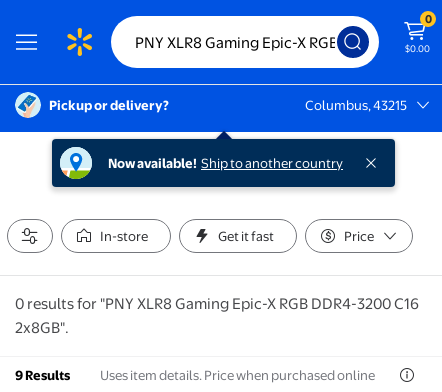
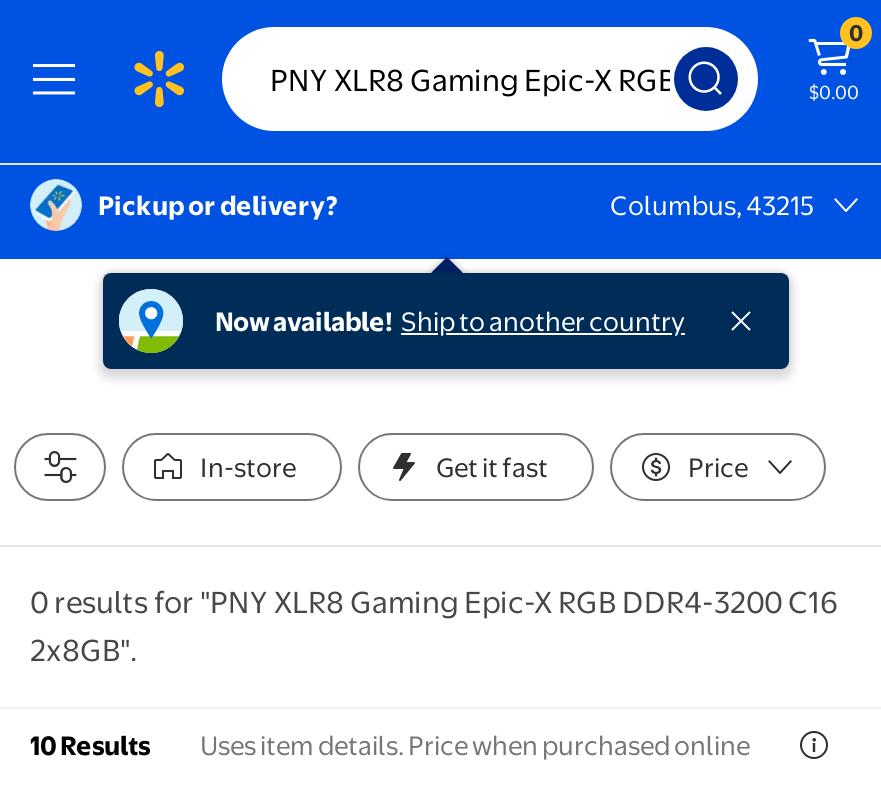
- 9 Results Uses item details. Price when purchased online
+ 10 Results Uses item details. Price when purchased online
